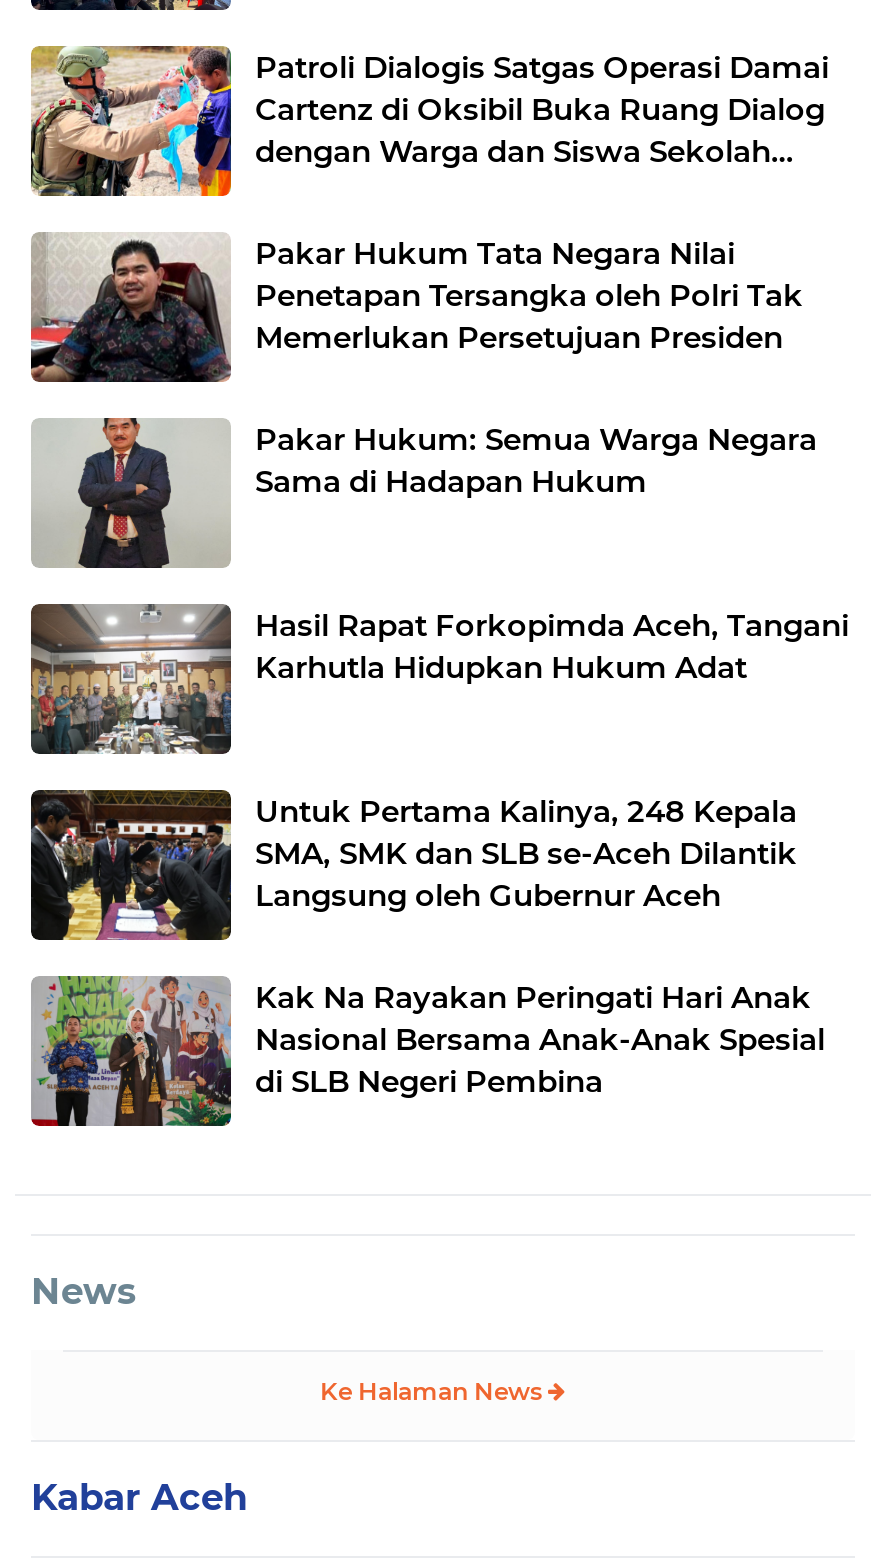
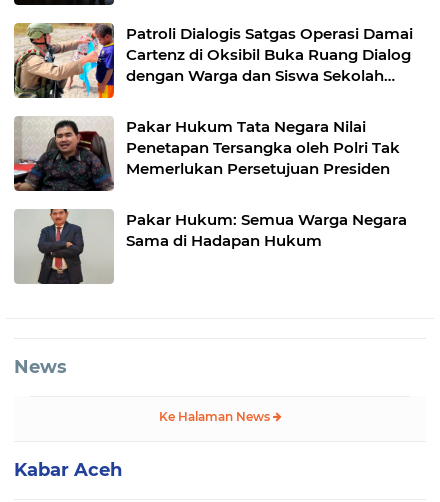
- [image]
- Hasil Rapat Forkopimda Aceh, Tangani
- Karhutla Hidupkan Hukum Adat

- [image]
- Untuk Pertama Kalinya, 248 Kepala
- SMA, SMK dan SLB se-Aceh Dilantik
- Langsung oleh Gubernur Aceh
- Kak Na Rayakan Peringati Hari Anak
- Nasional Bersama Anak-Anak Spesial
- di SLB Negeri Pembina

- [image]
